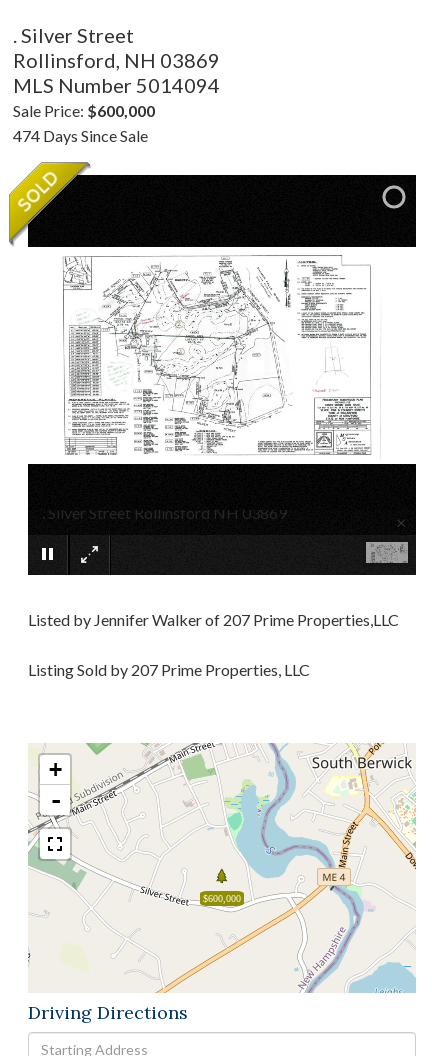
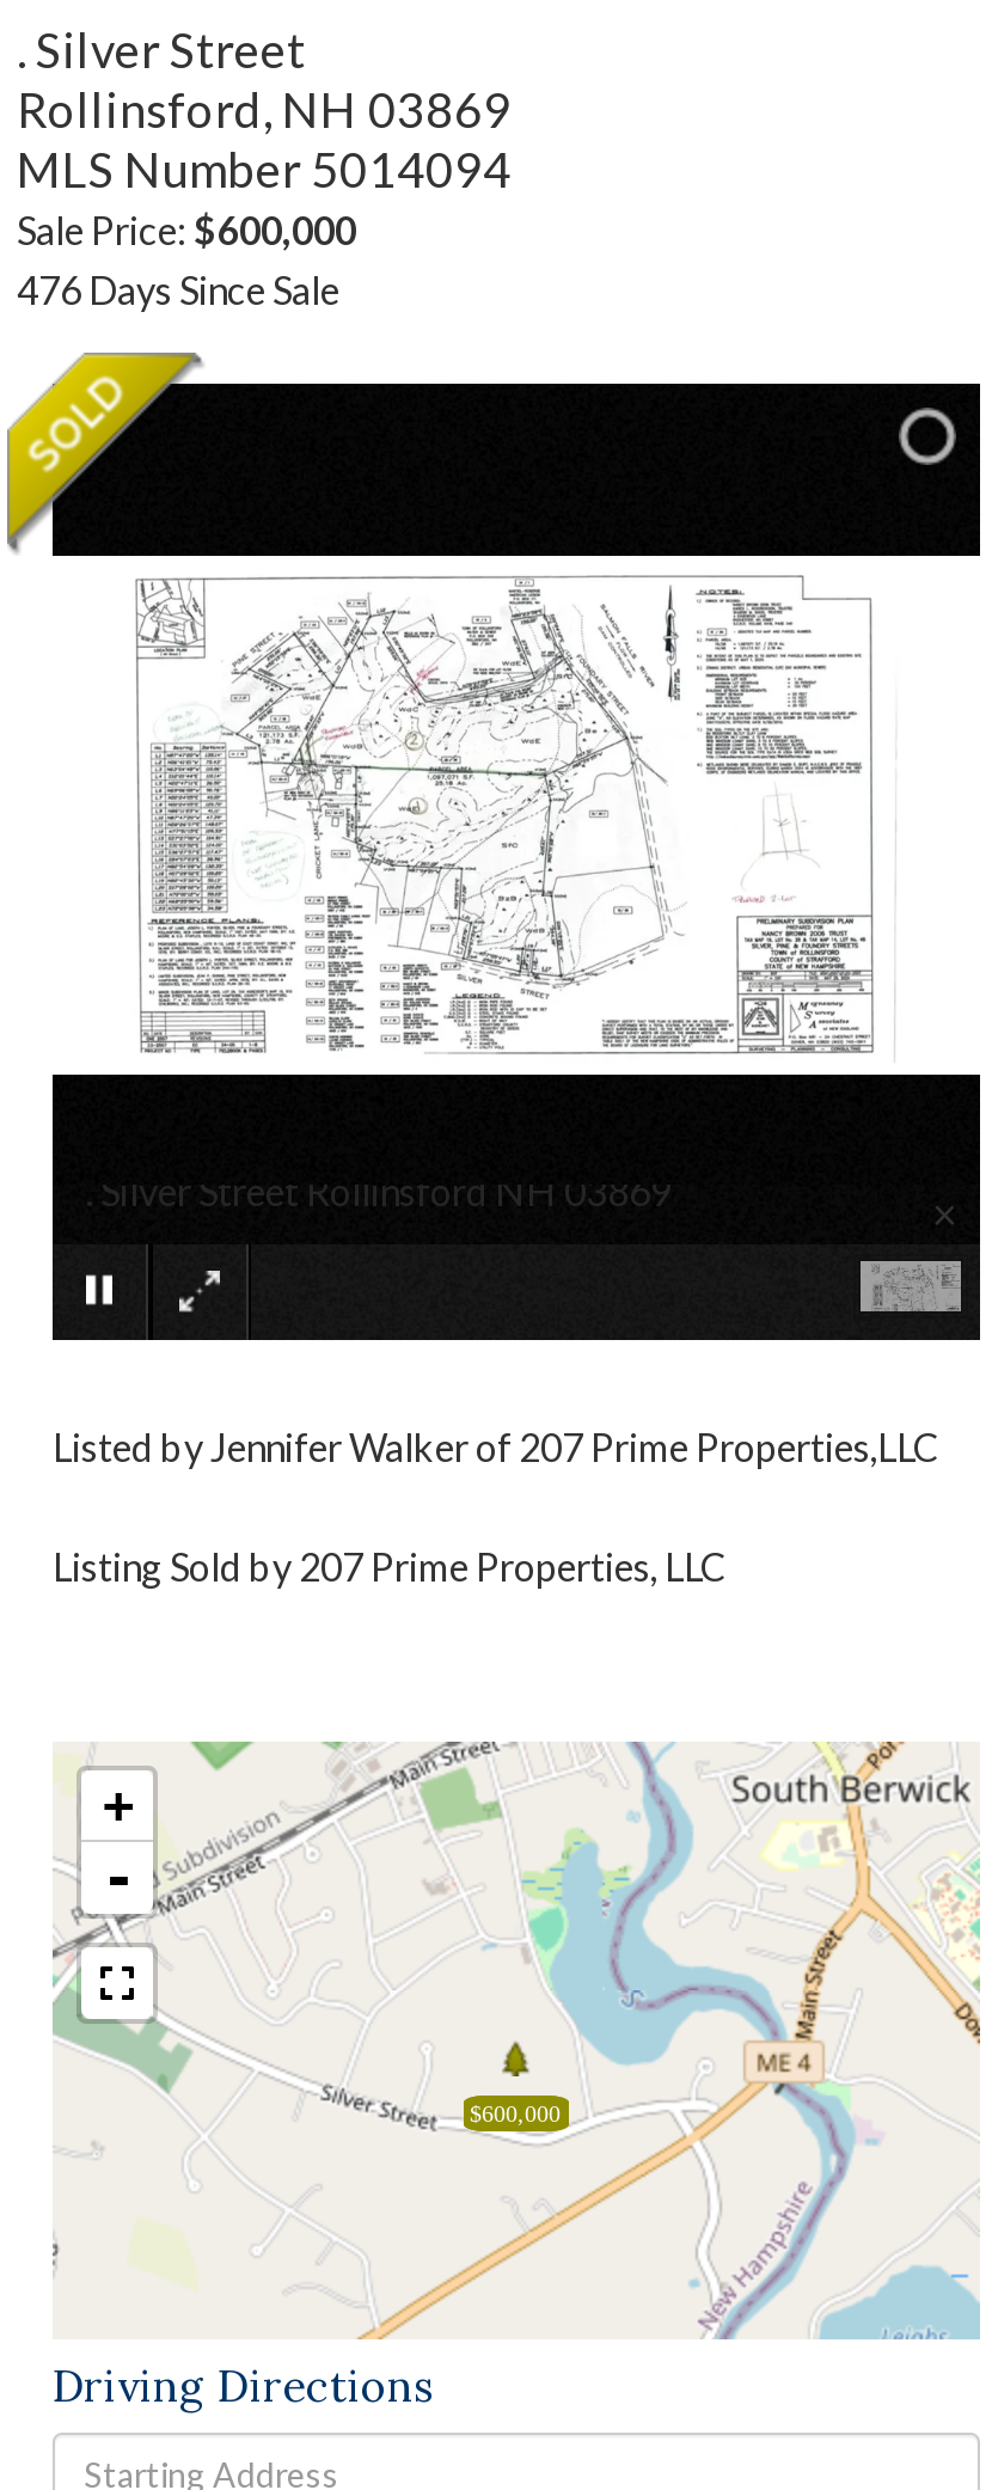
- 474 Days Since Sale
+ 476 Days Since Sale
